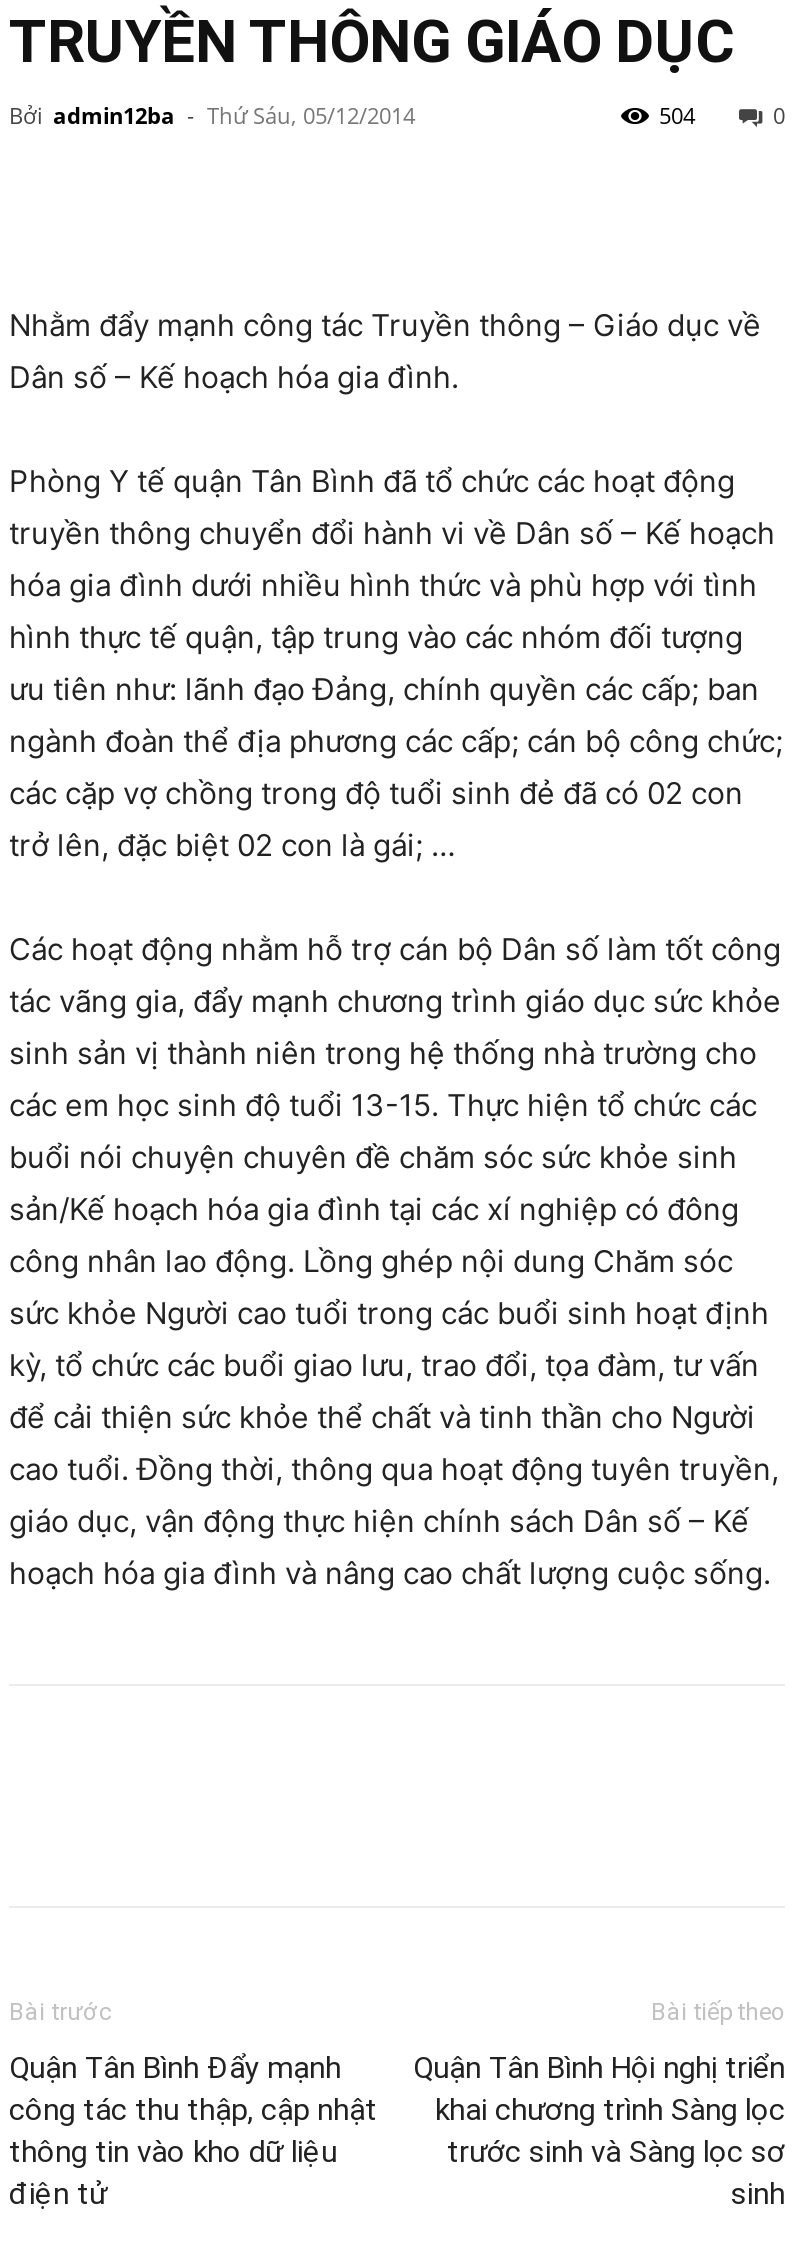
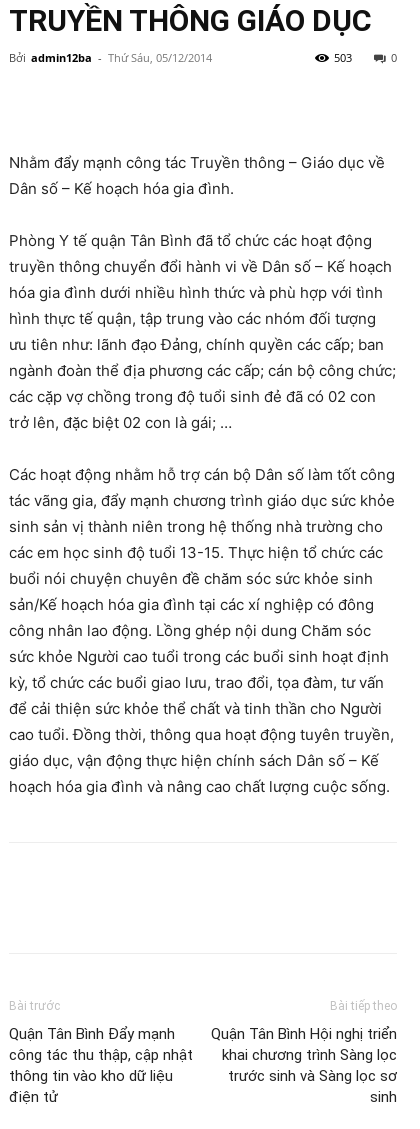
- 504
+ 503
